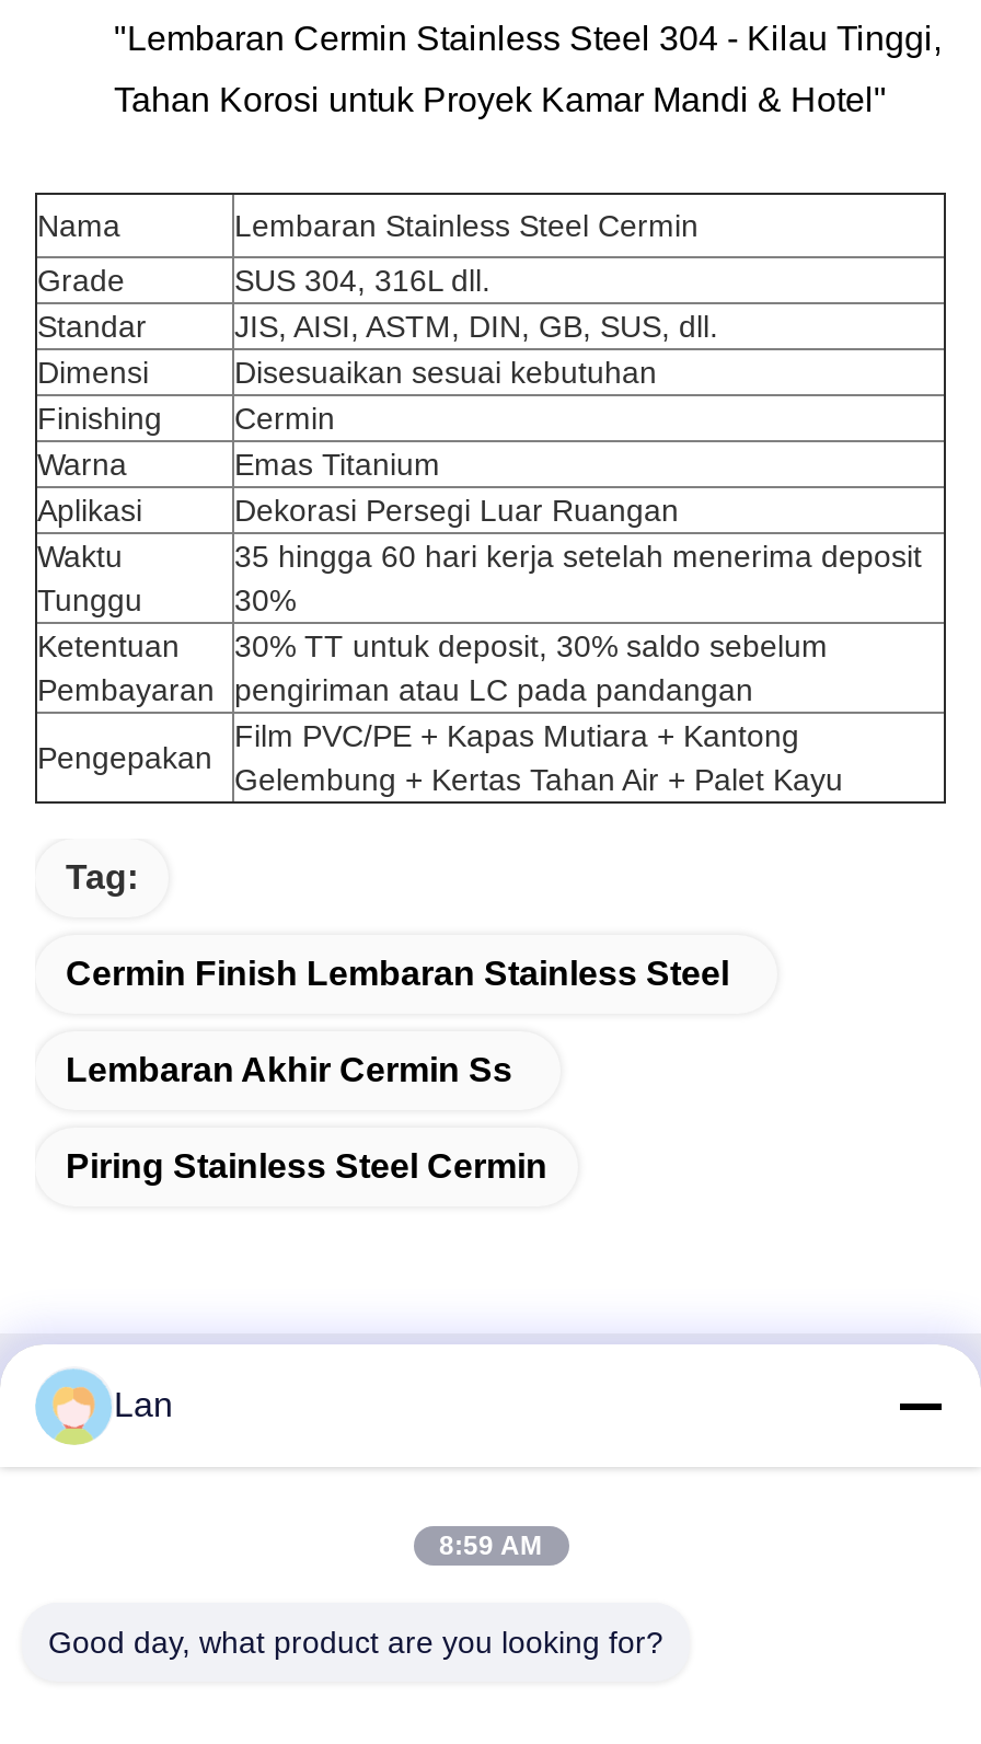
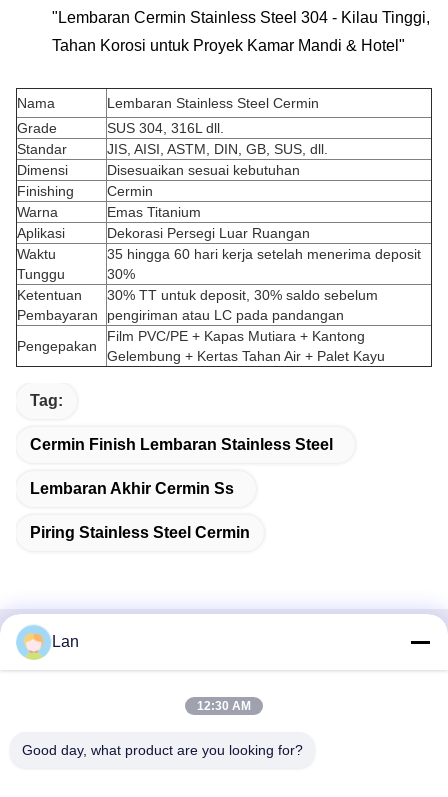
- 8:59 AM
+ 12:30 AM
